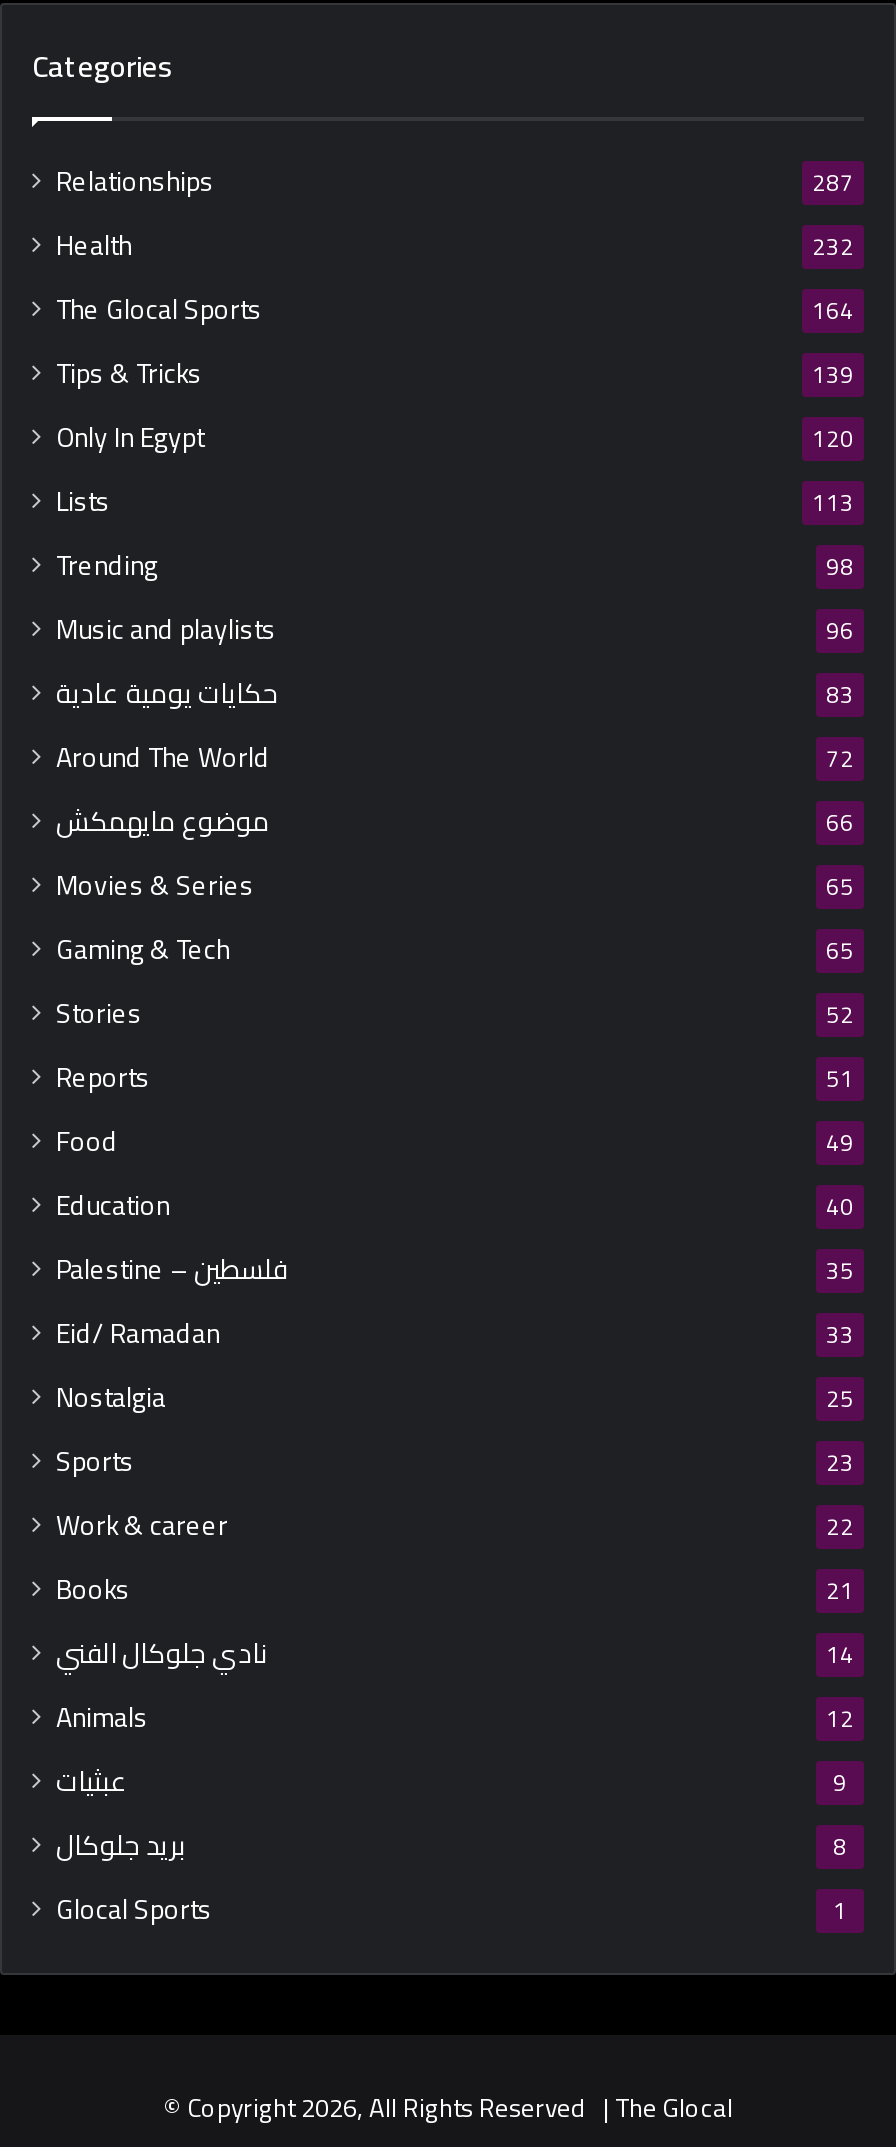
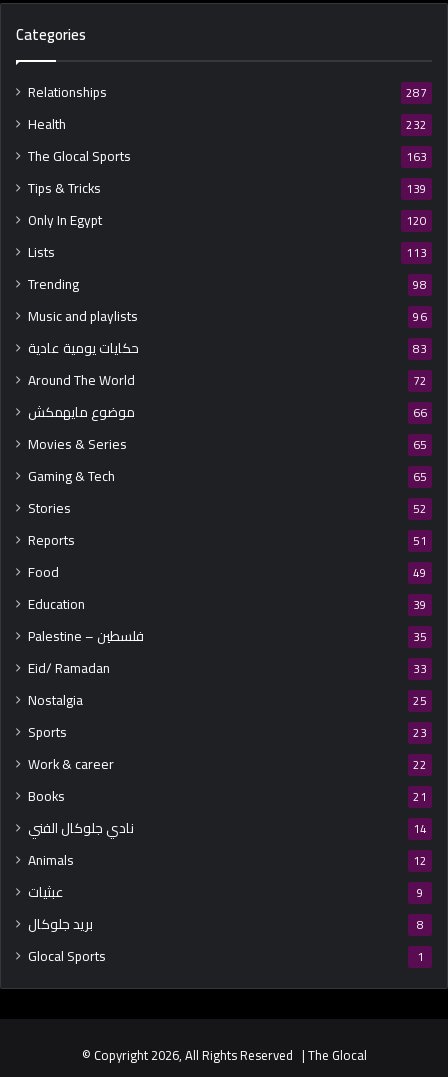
- 164
+ 163

- 40
+ 39
